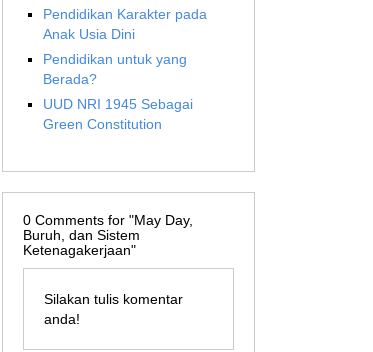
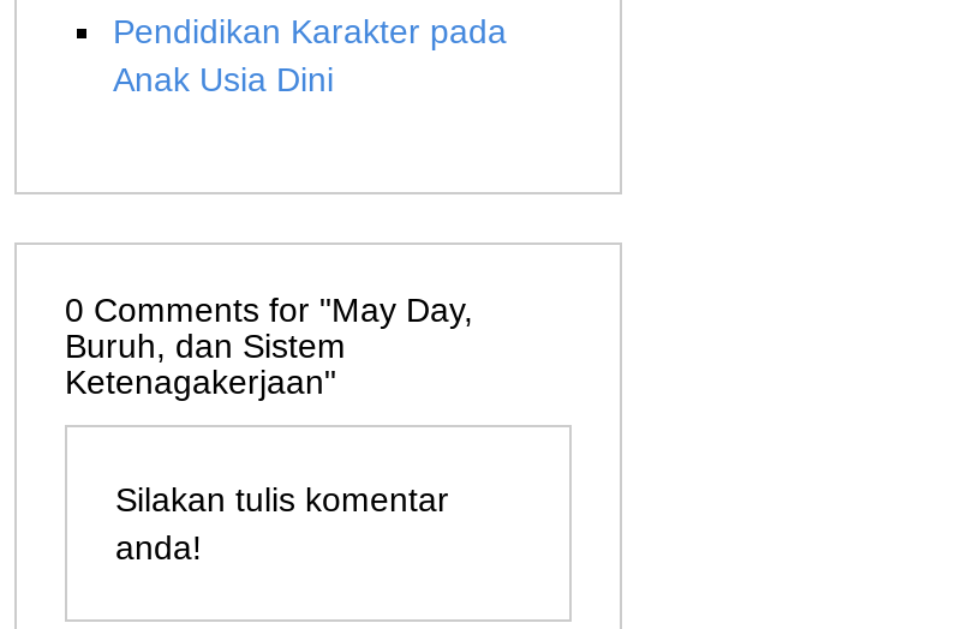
- Pendidikan untuk yang
- Berada?
- UUD NRI 1945 Sebagai
- Green Constitution
